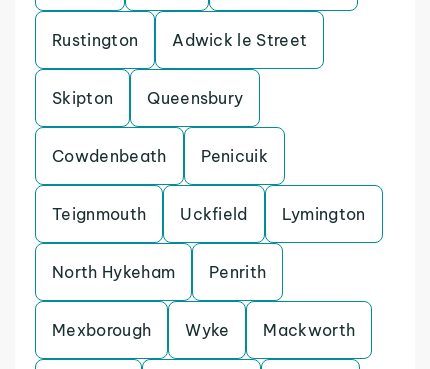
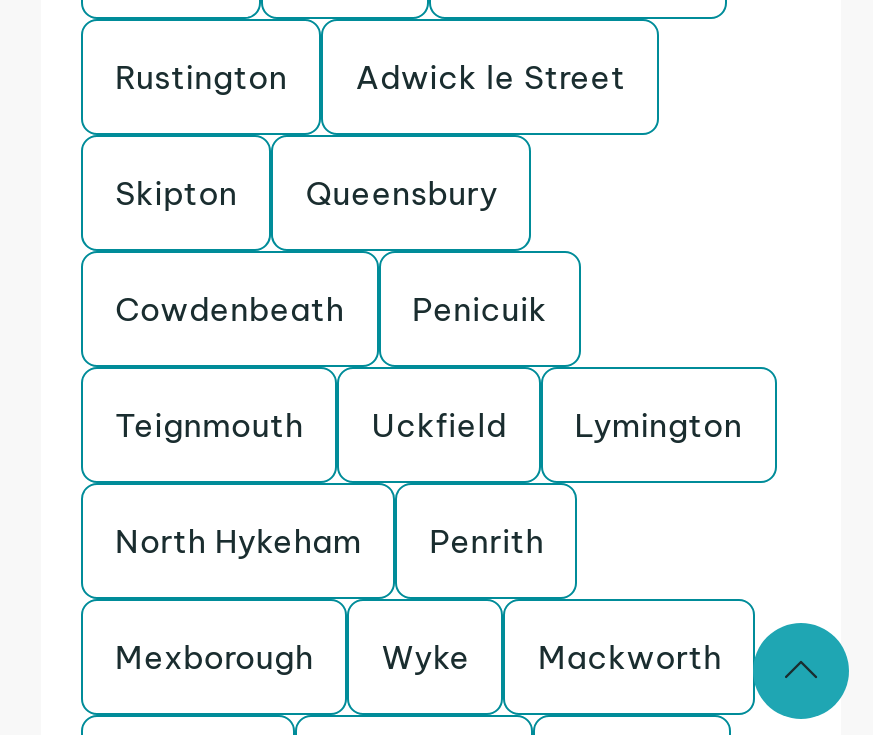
+ [image]
